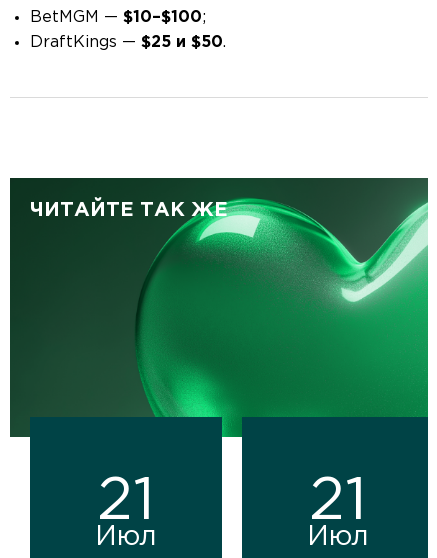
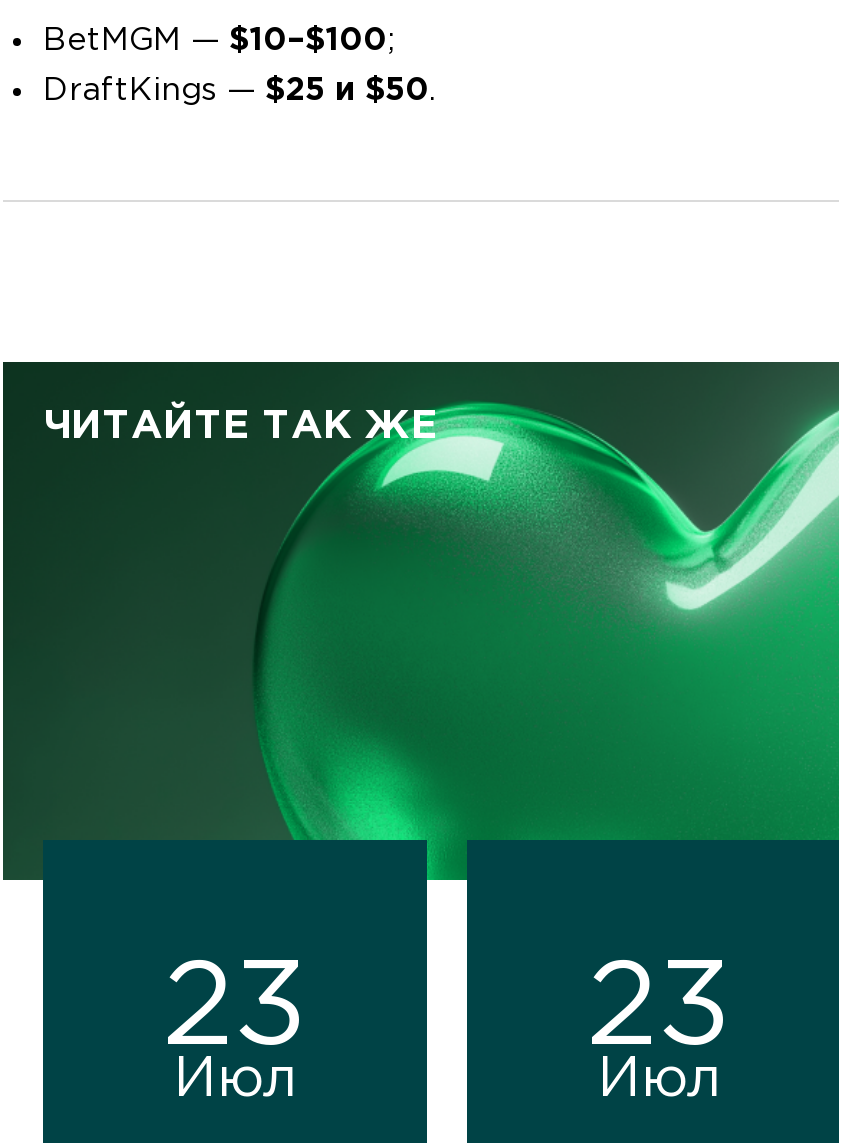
- 21
+ 23

- 21
+ 23
